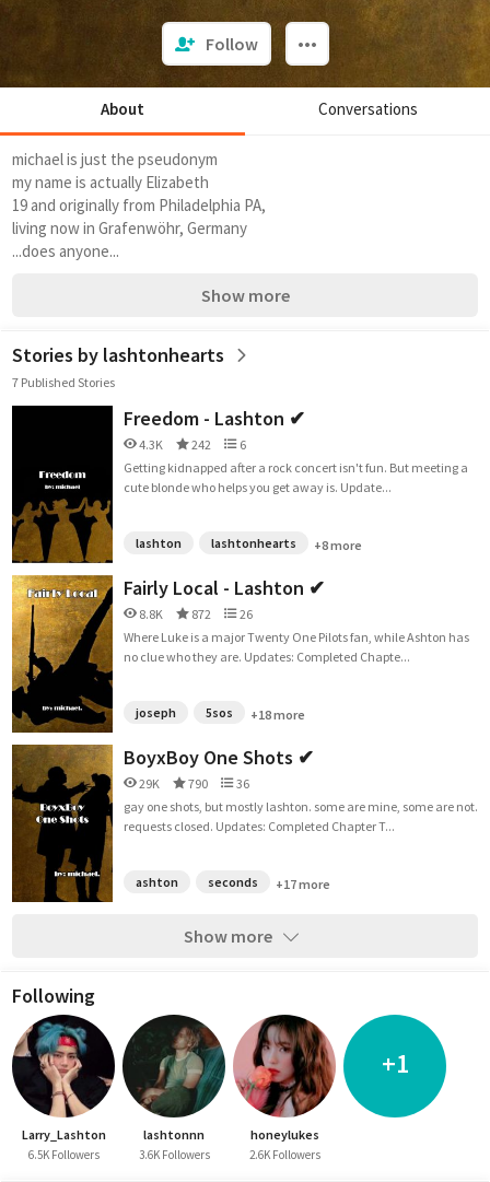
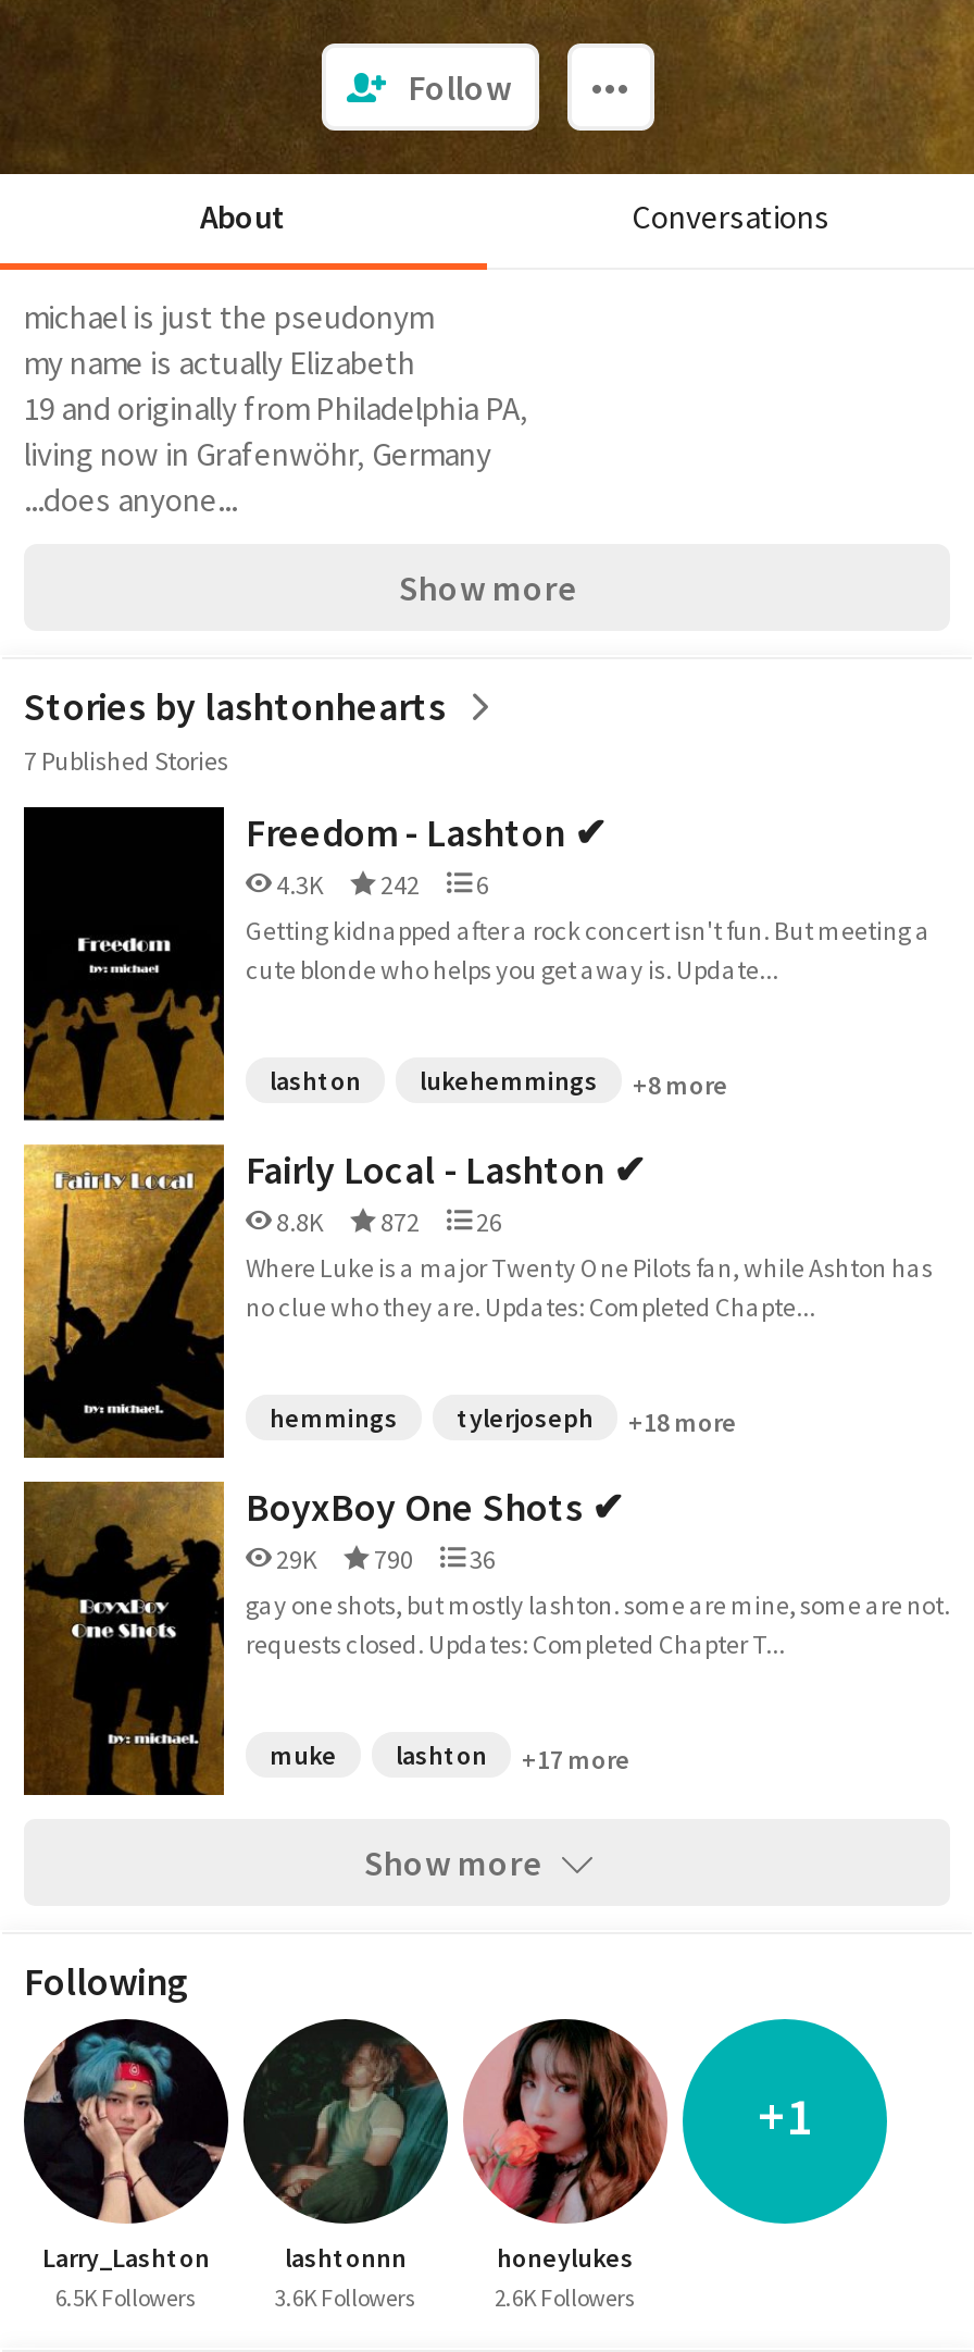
- lashtonhearts
+ lukehemmings

- joseph
- 5sos
+ hemmings
+ tylerjoseph

- ashton
- seconds
+ muke
+ lashton
